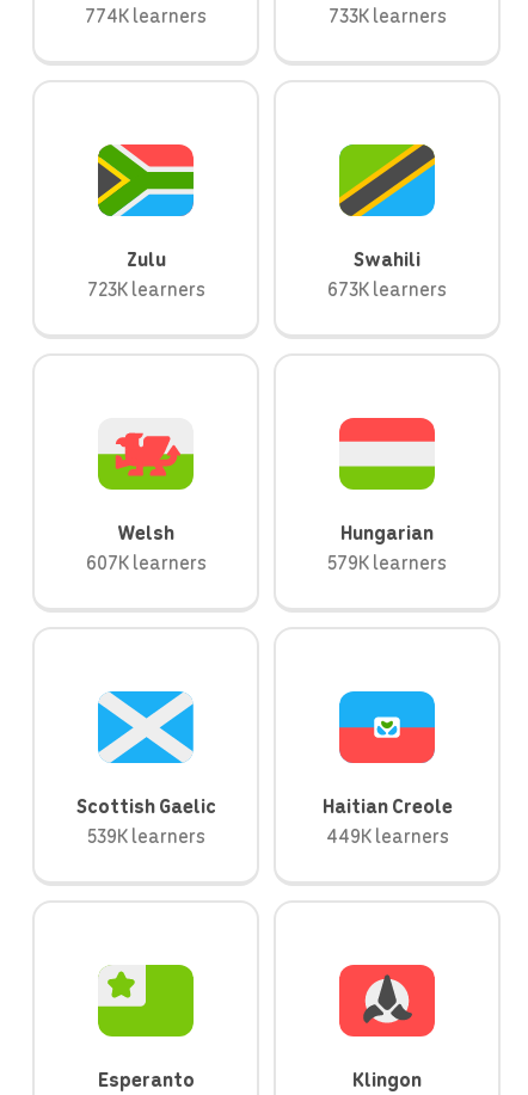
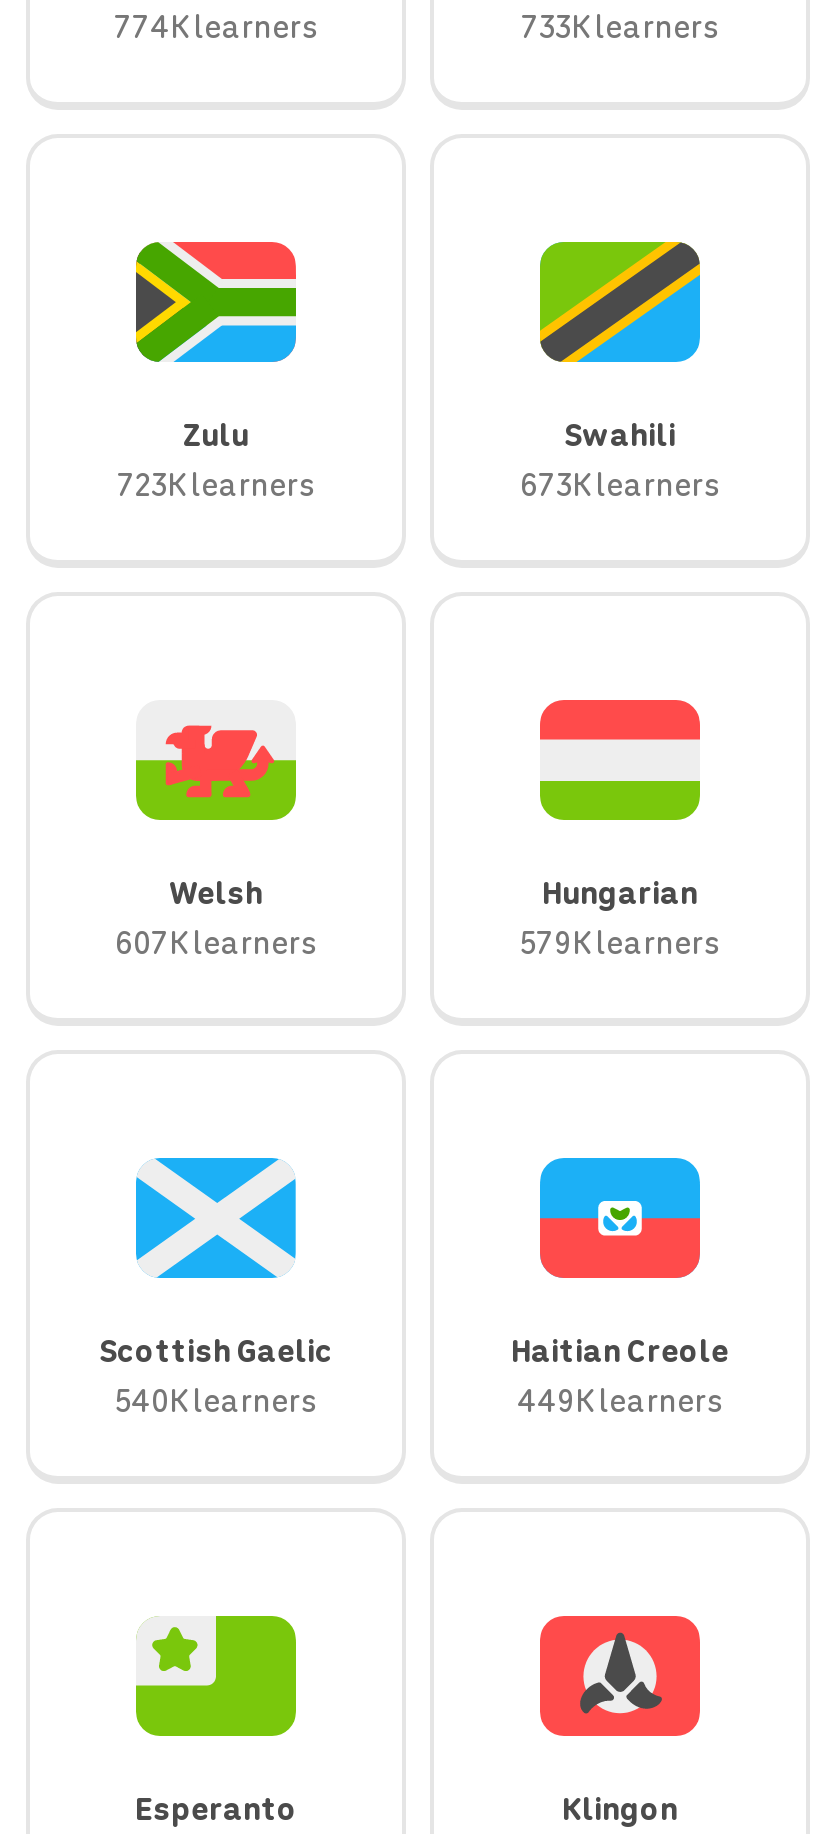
- 539K learners
+ 540K learners
